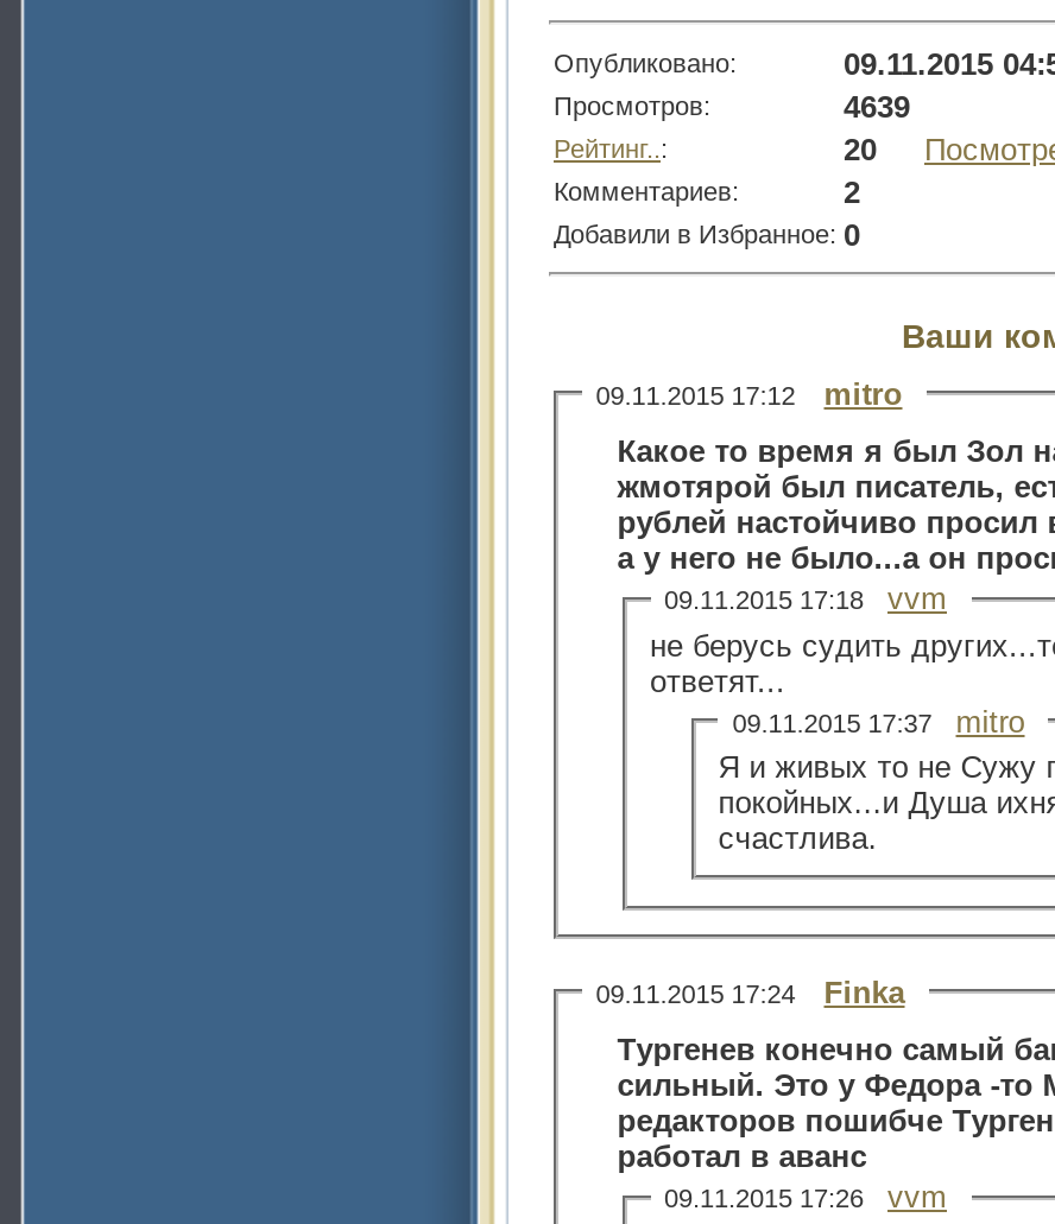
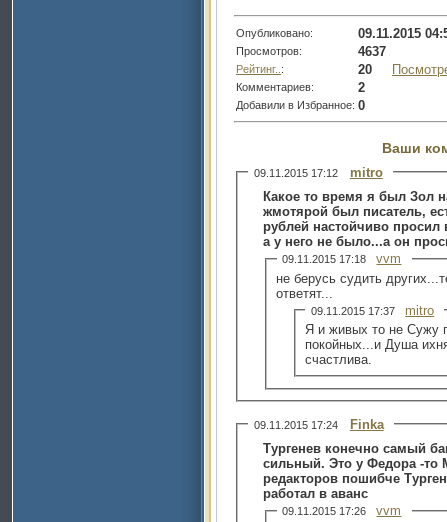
- 4639
+ 4637
